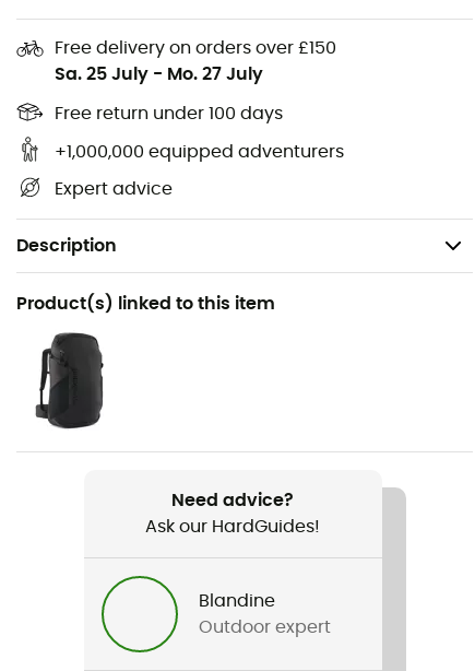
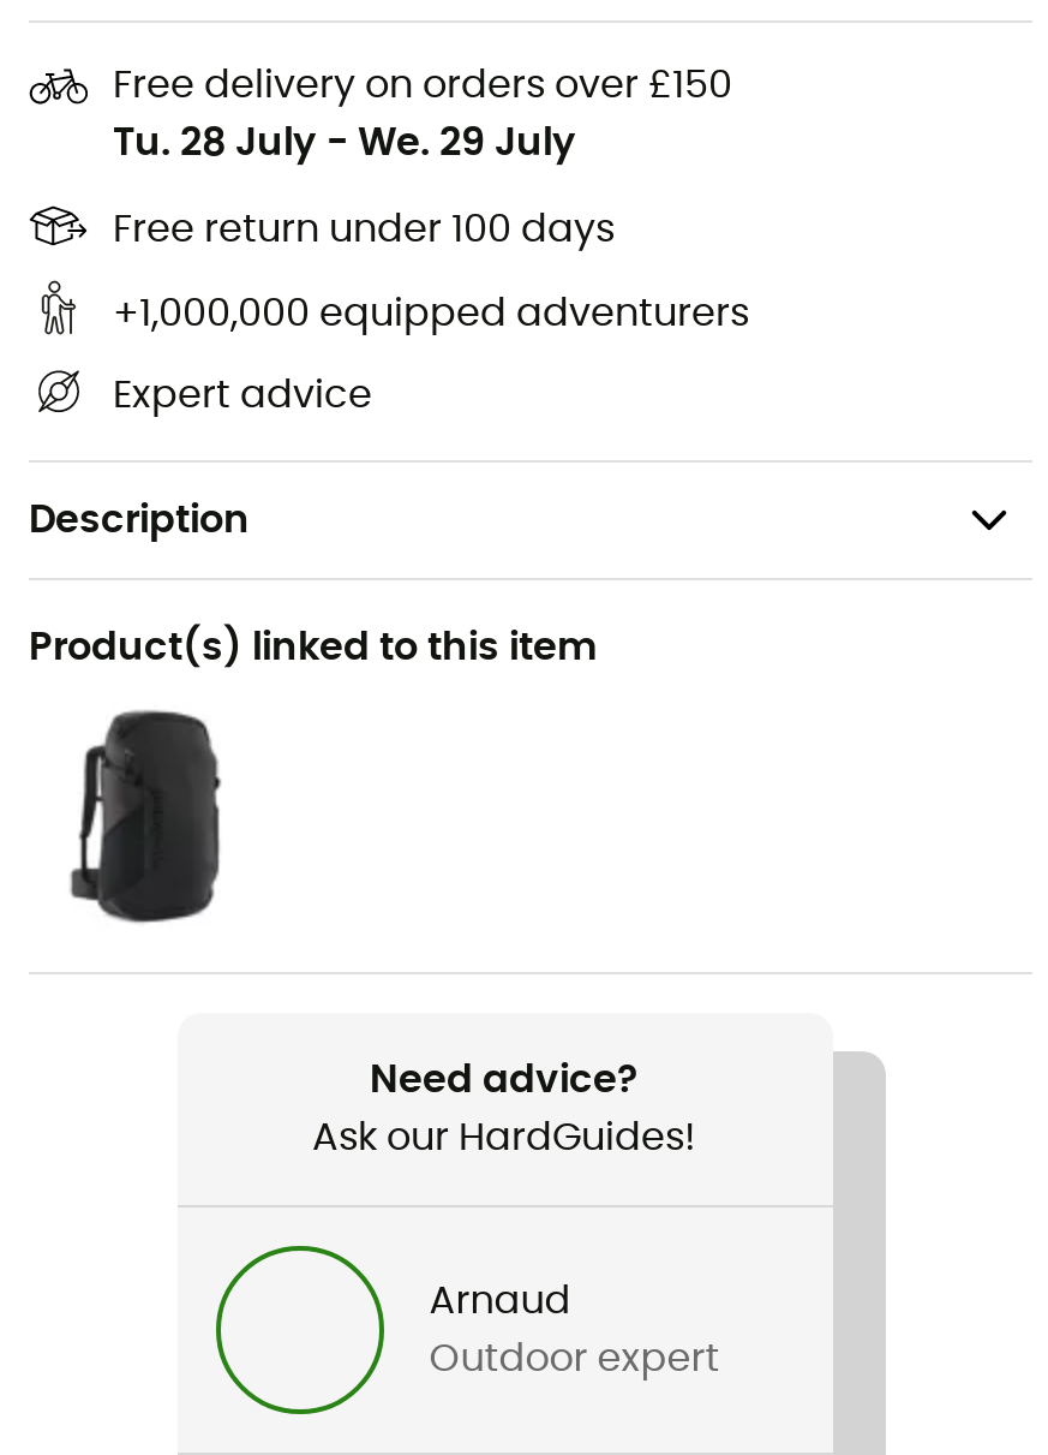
- Sa. 25 July - Mo. 27 July
+ Tu. 28 July - We. 29 July

- Blandine
+ Arnaud
